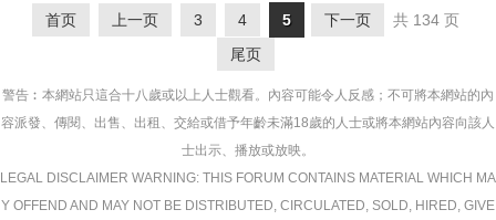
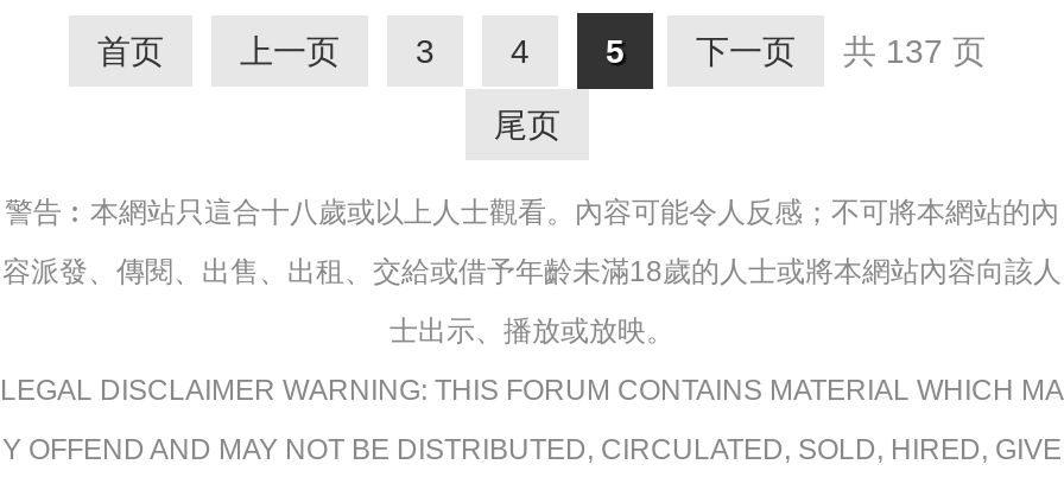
- 首页 上一页 3 4 5 下一页 共 134 页
+ 首页 上一页 3 4 5 下一页 共 137 页
